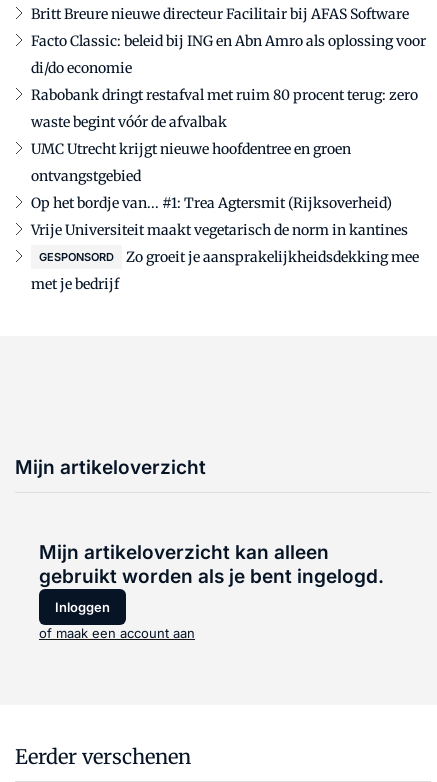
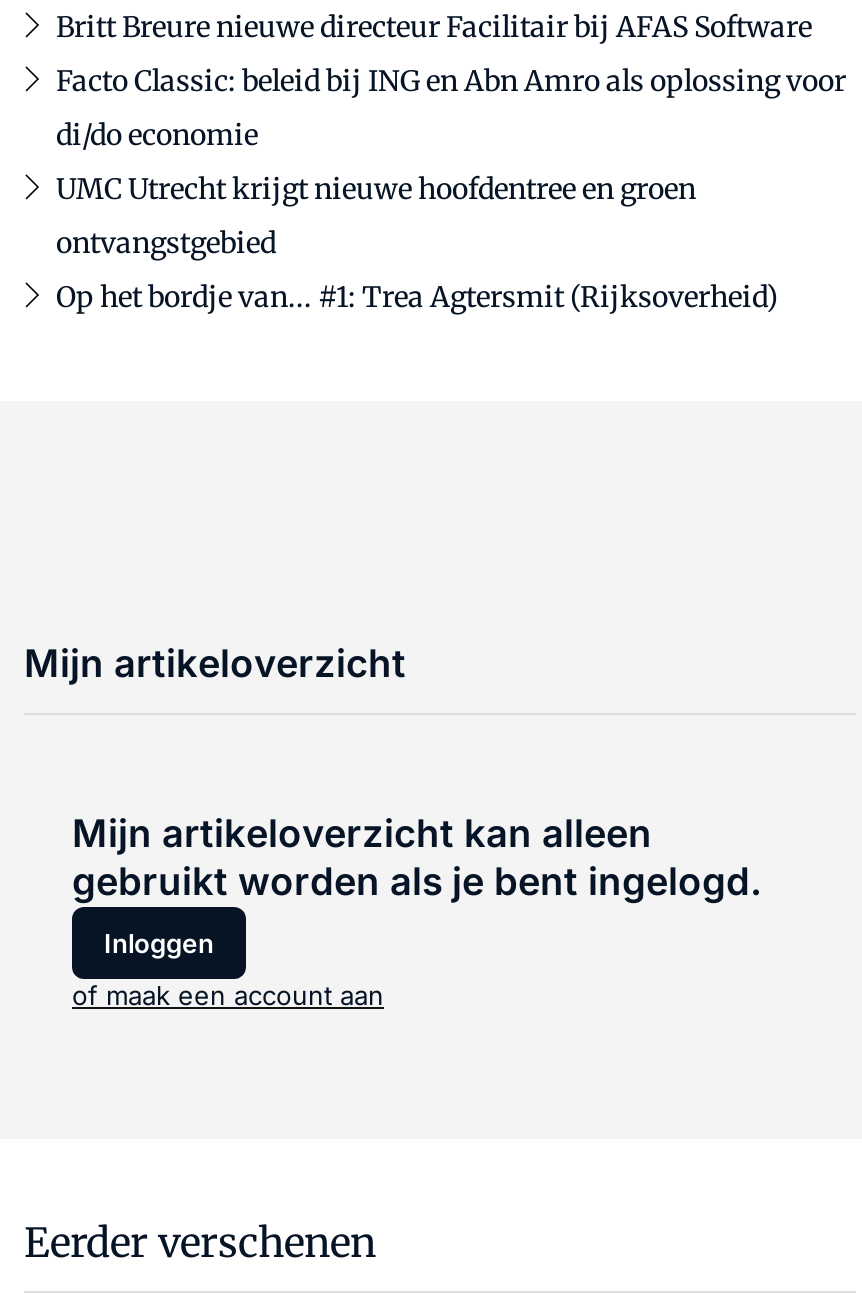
- Rabobank dringt restafval met ruim 80 procent terug: zero
- waste begint vóór de afvalbak

- Vrije Universiteit maakt vegetarisch de norm in kantines
- GESPONSORD
- Zo groeit je aansprakelijkheidsdekking mee
- met je bedrijf
